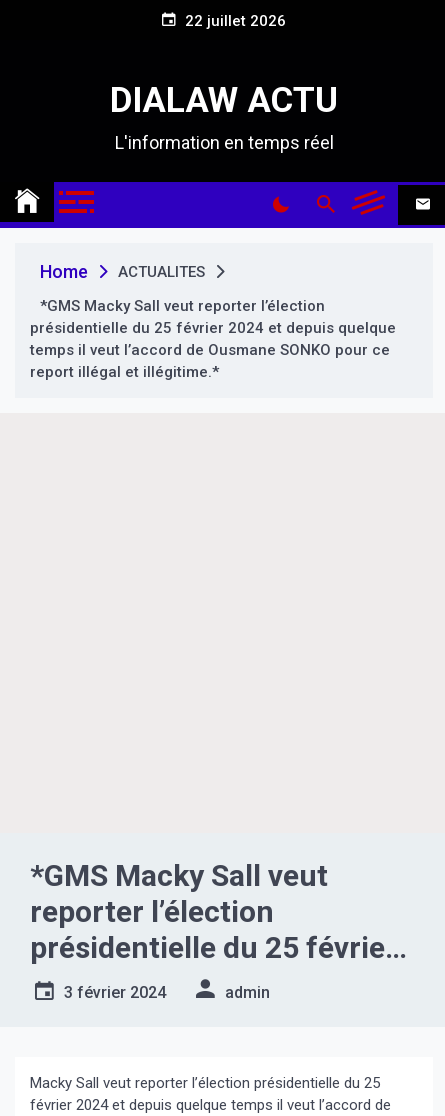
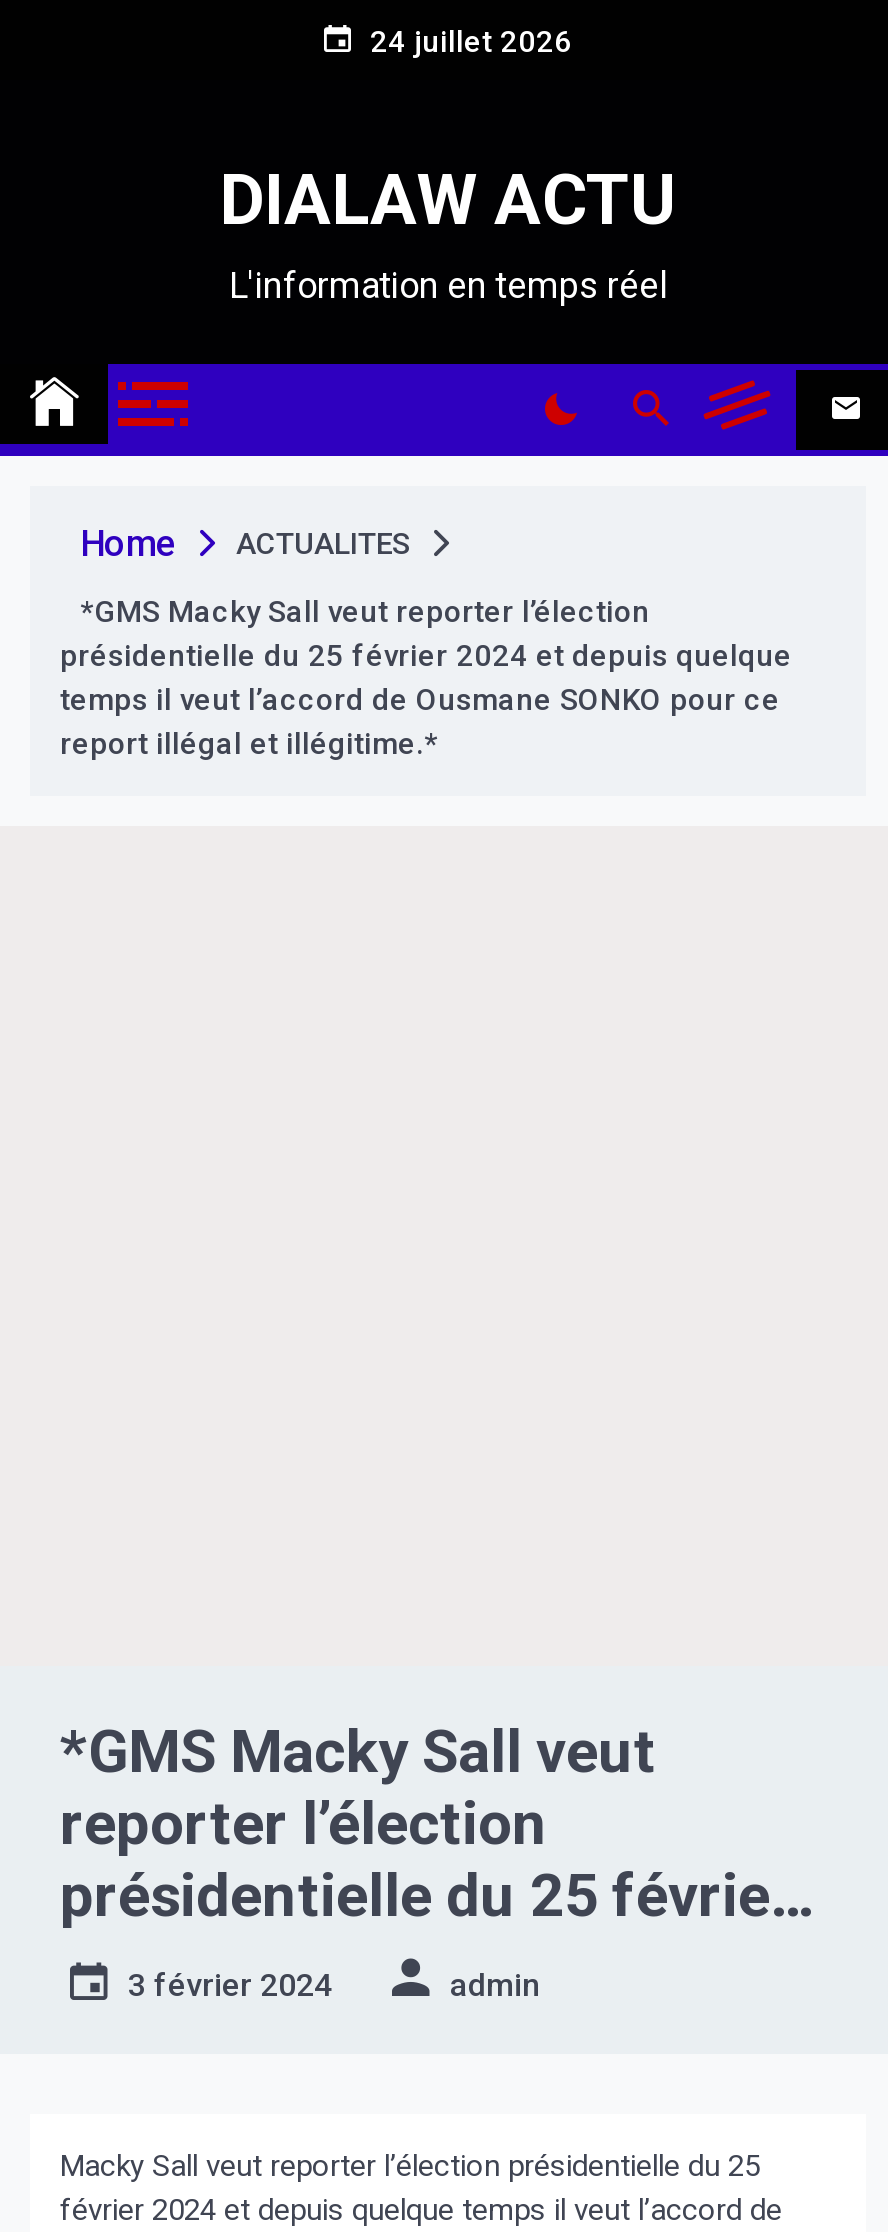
- 22 juillet 2026
+ 24 juillet 2026
